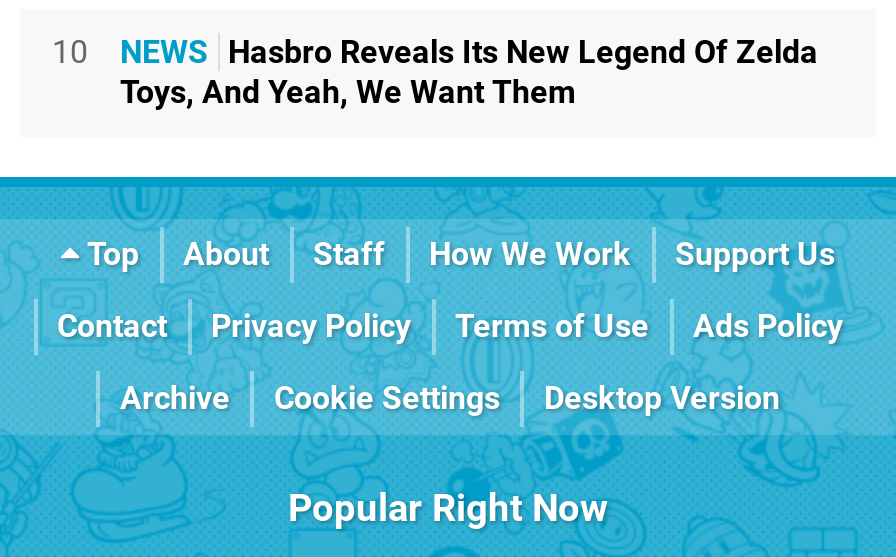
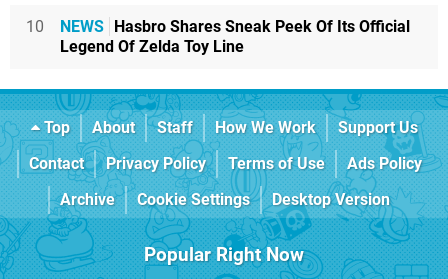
- NEWS Hasbro Reveals Its New Legend Of Zelda
- Toys, And Yeah, We Want Them
+ NEWS Hasbro Shares Sneak Peek Of Its Official
+ Legend Of Zelda Toy Line
